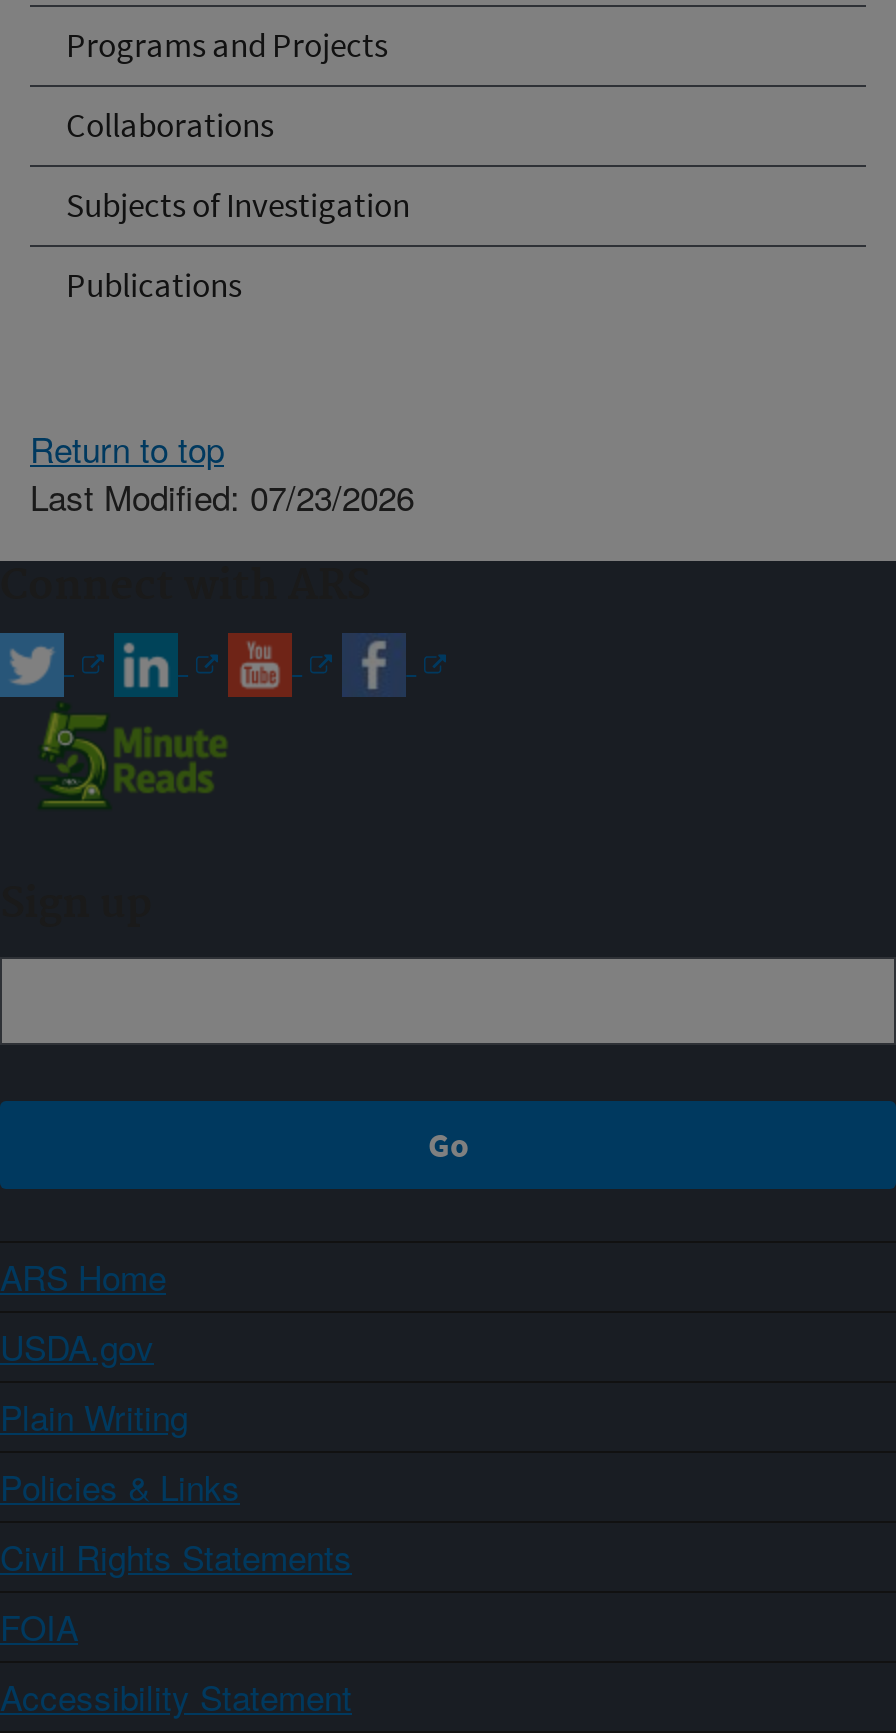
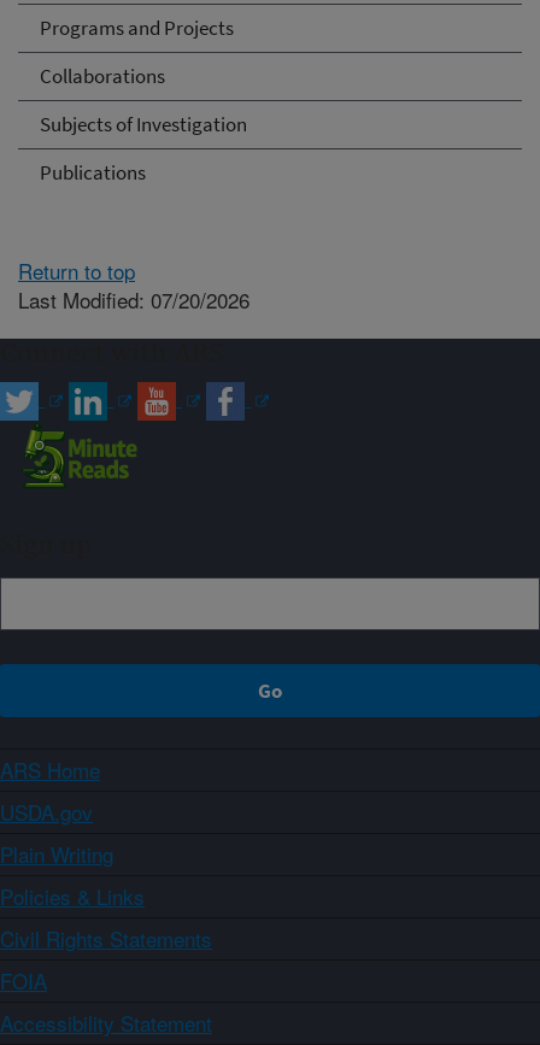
- Last Modified: 07/23/2026
+ Last Modified: 07/20/2026
